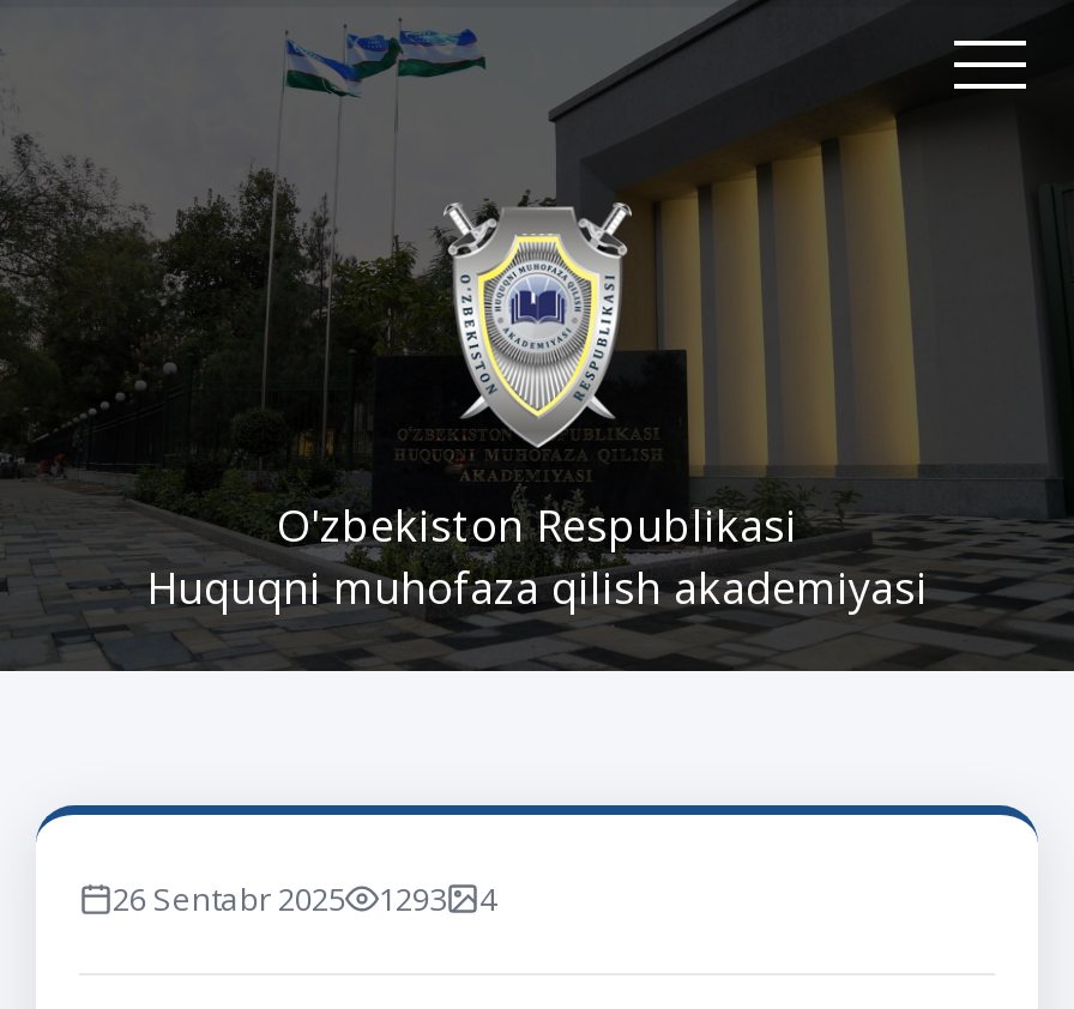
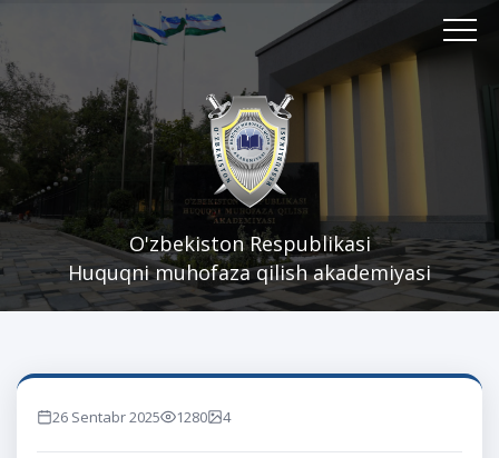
- 26 Sentabr 2025 1293 4
+ 26 Sentabr 2025 1280 4
